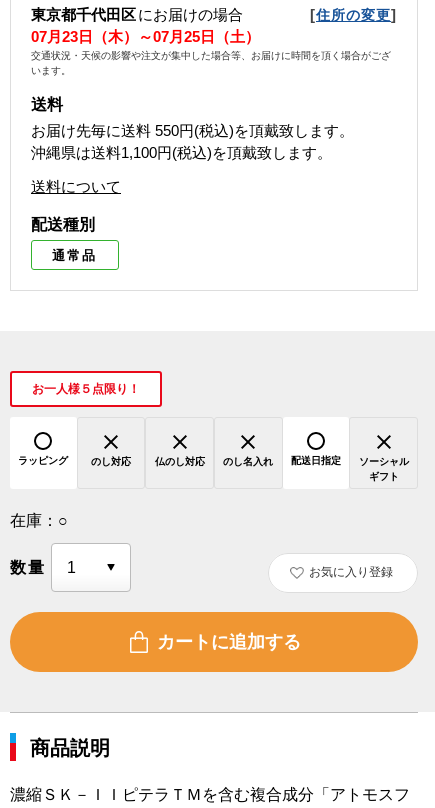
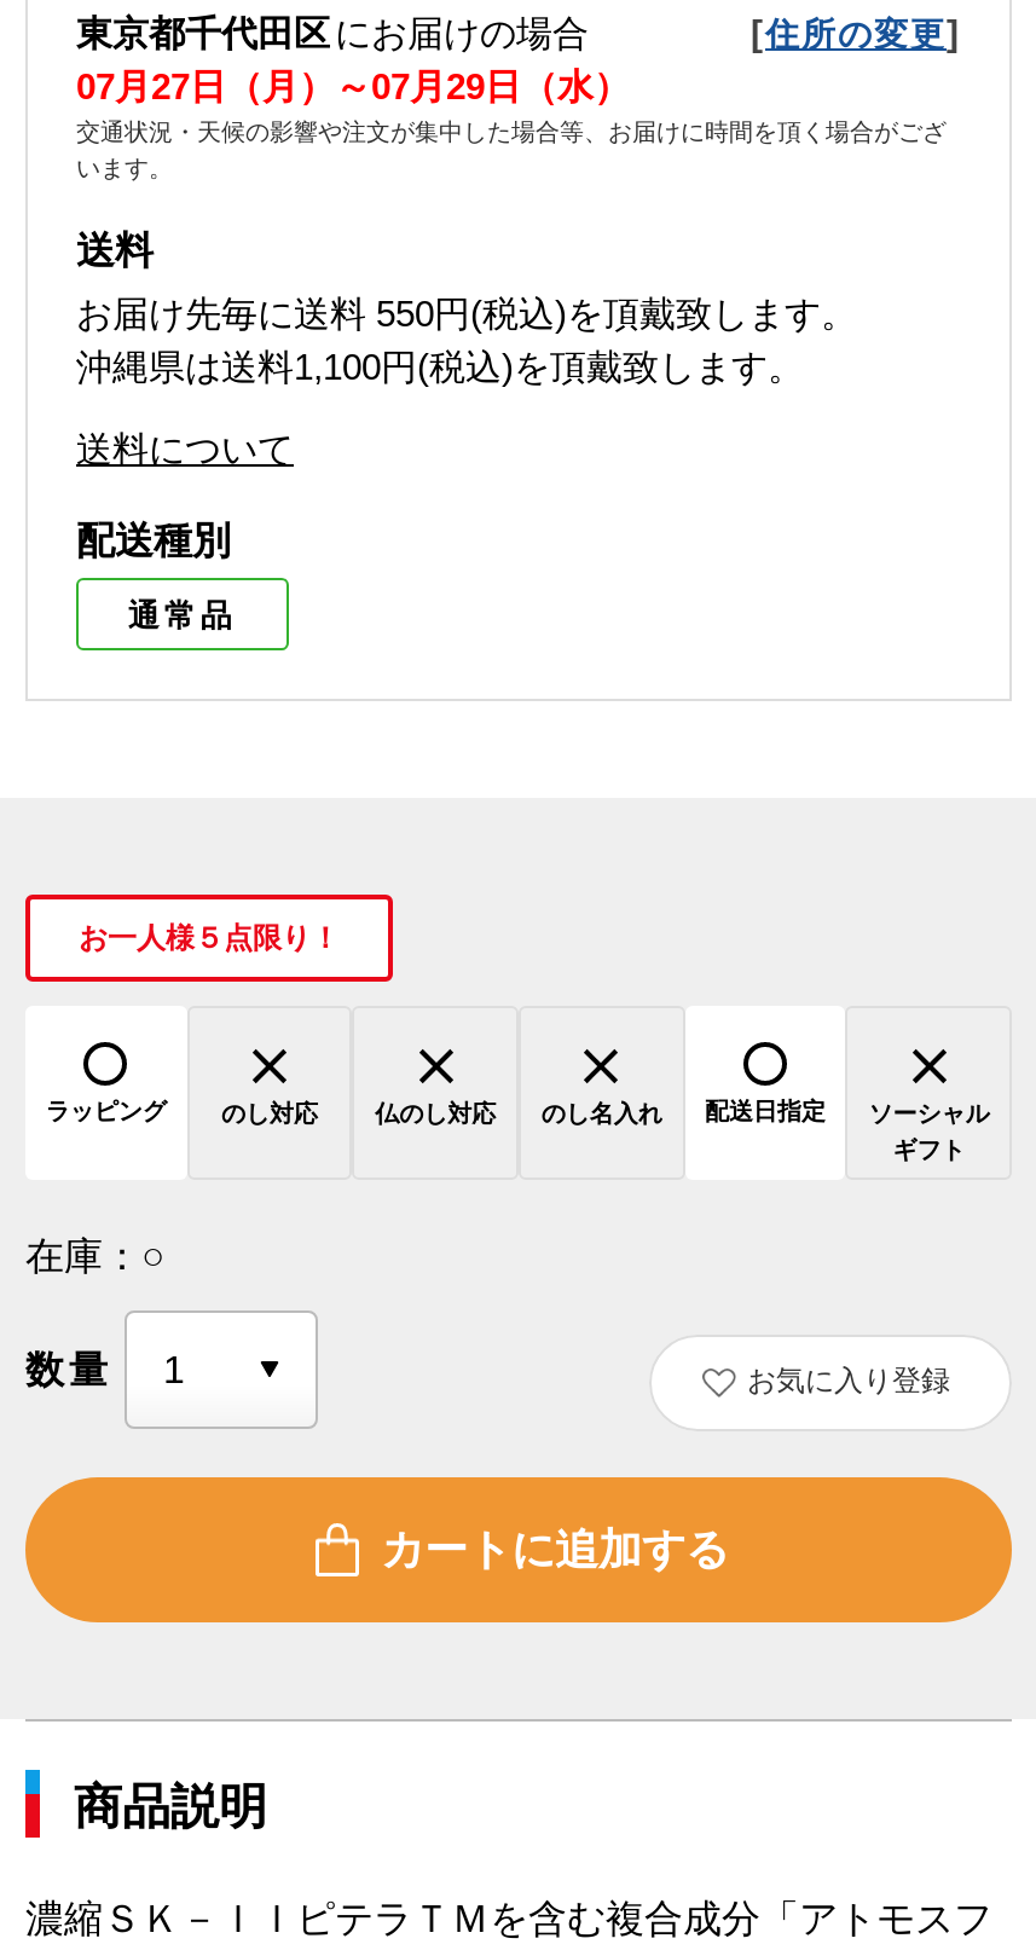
- 07月23日（木）～07月25日（土）
+ 07月27日（月）～07月29日（水）
